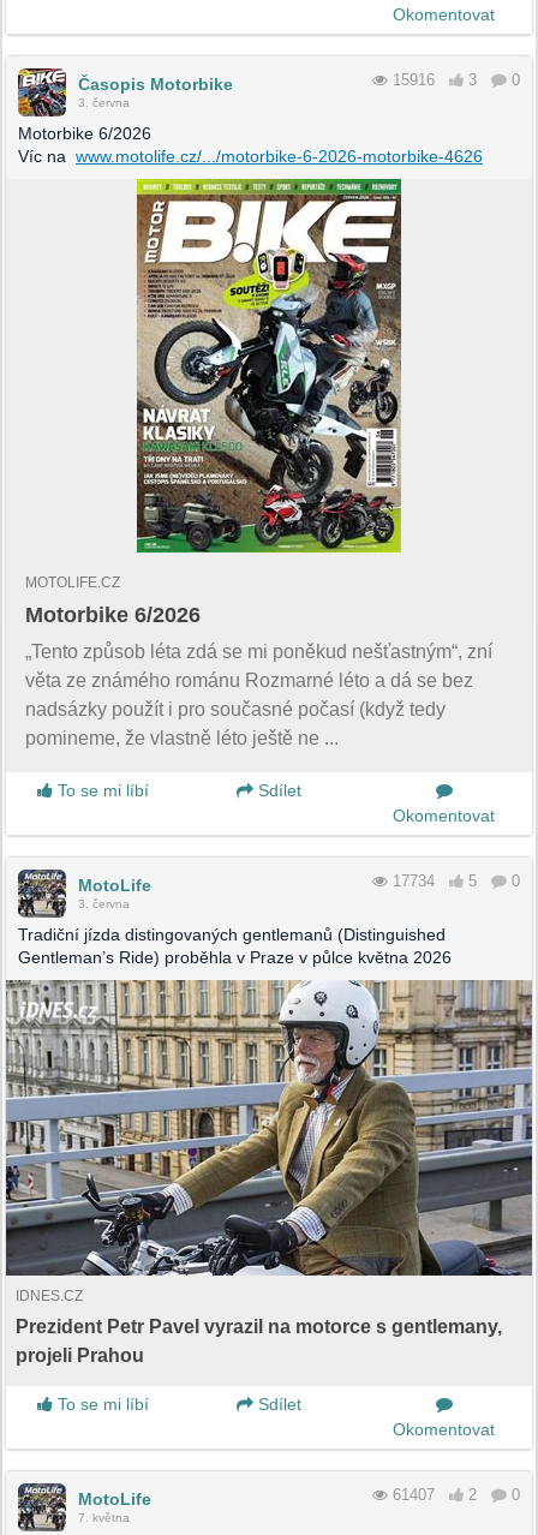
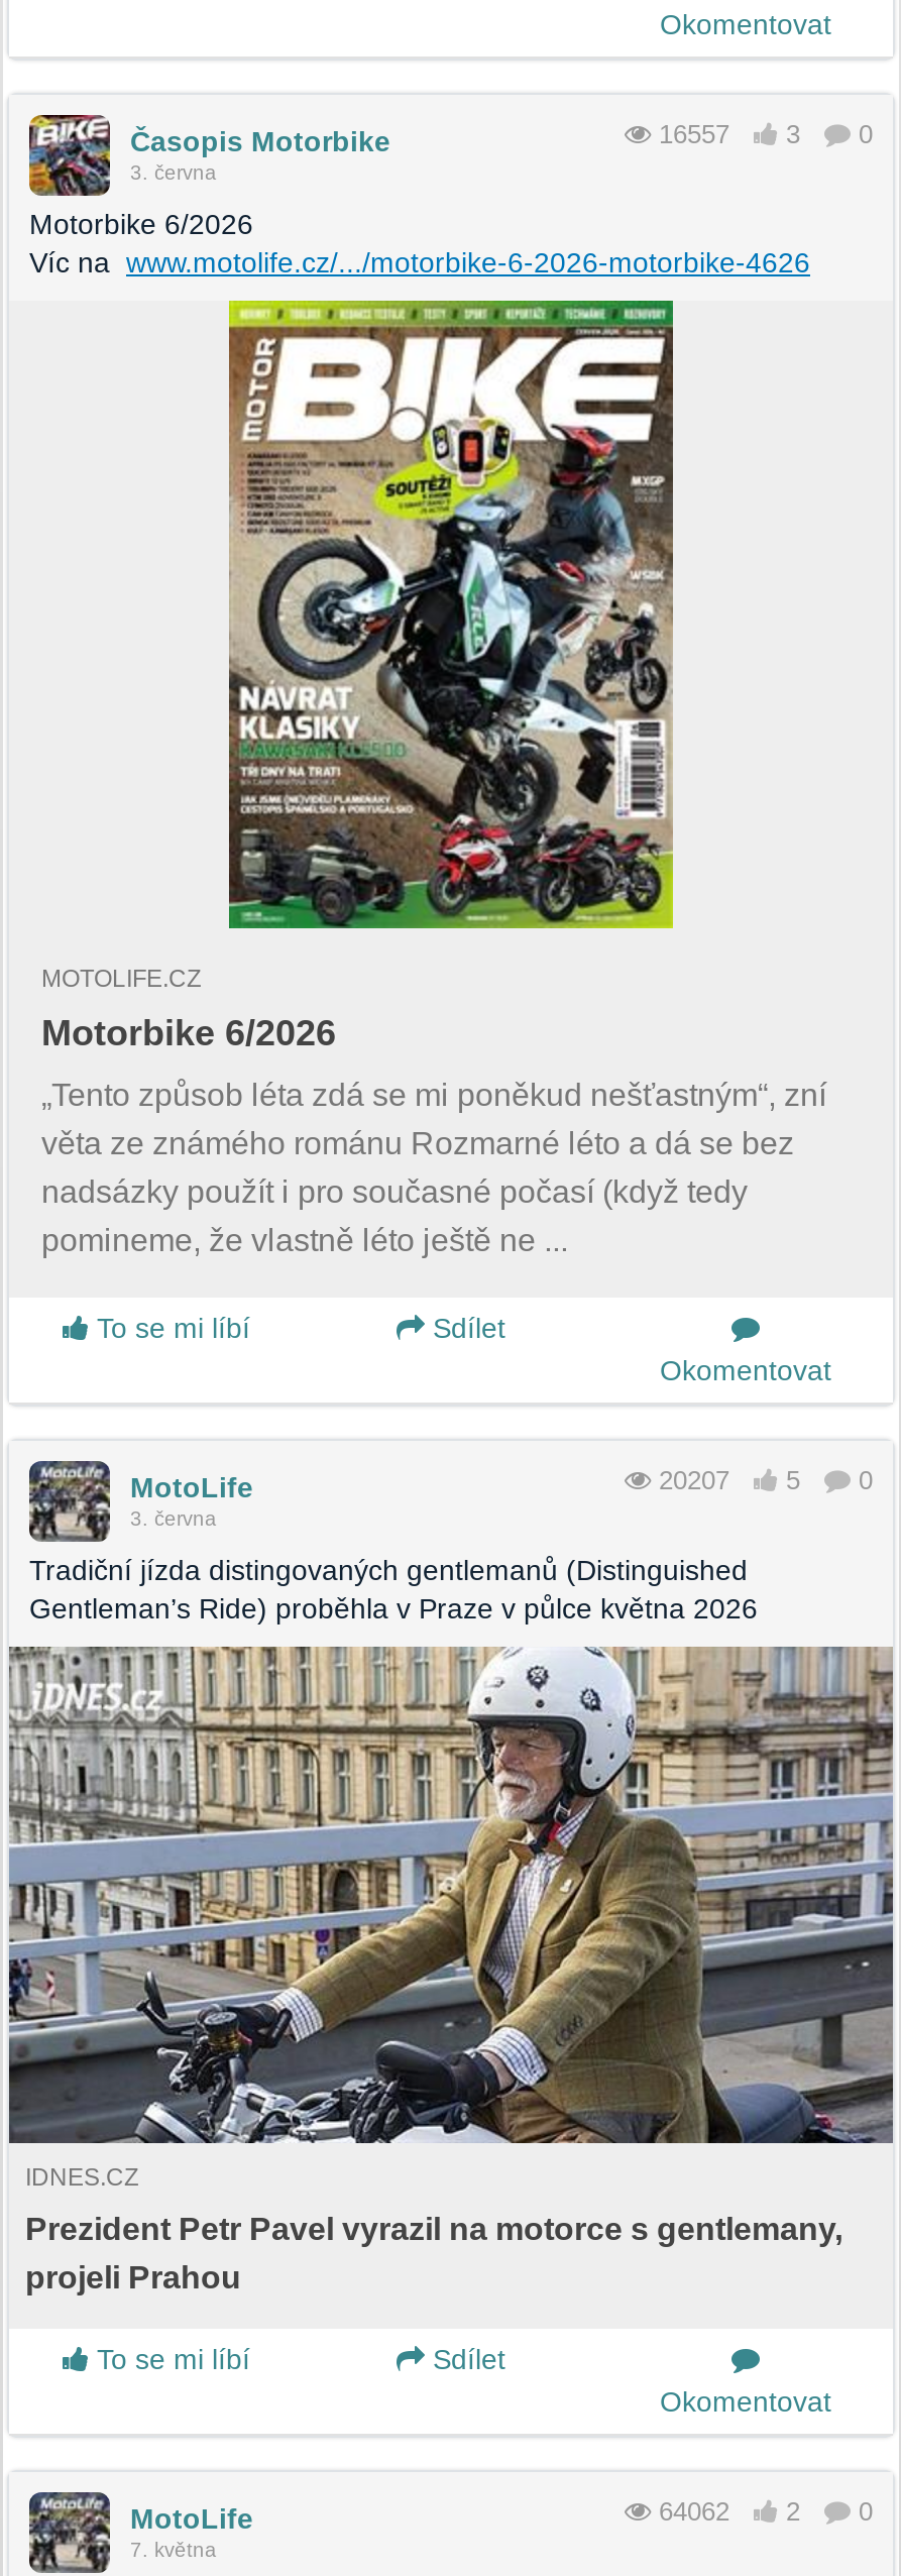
- 15916 3 0
+ 16557 3 0

- 17734 5 0
+ 20207 5 0

- 61407 2 0
+ 64062 2 0
